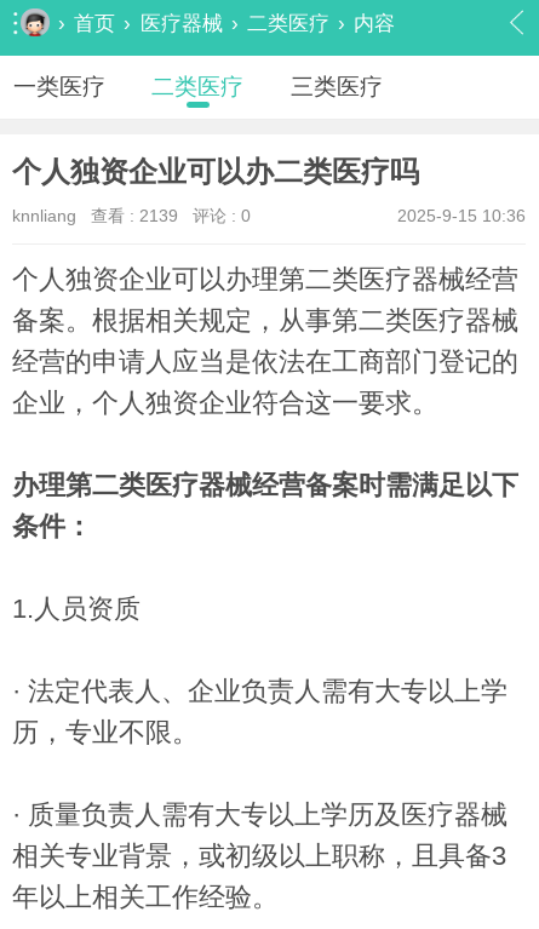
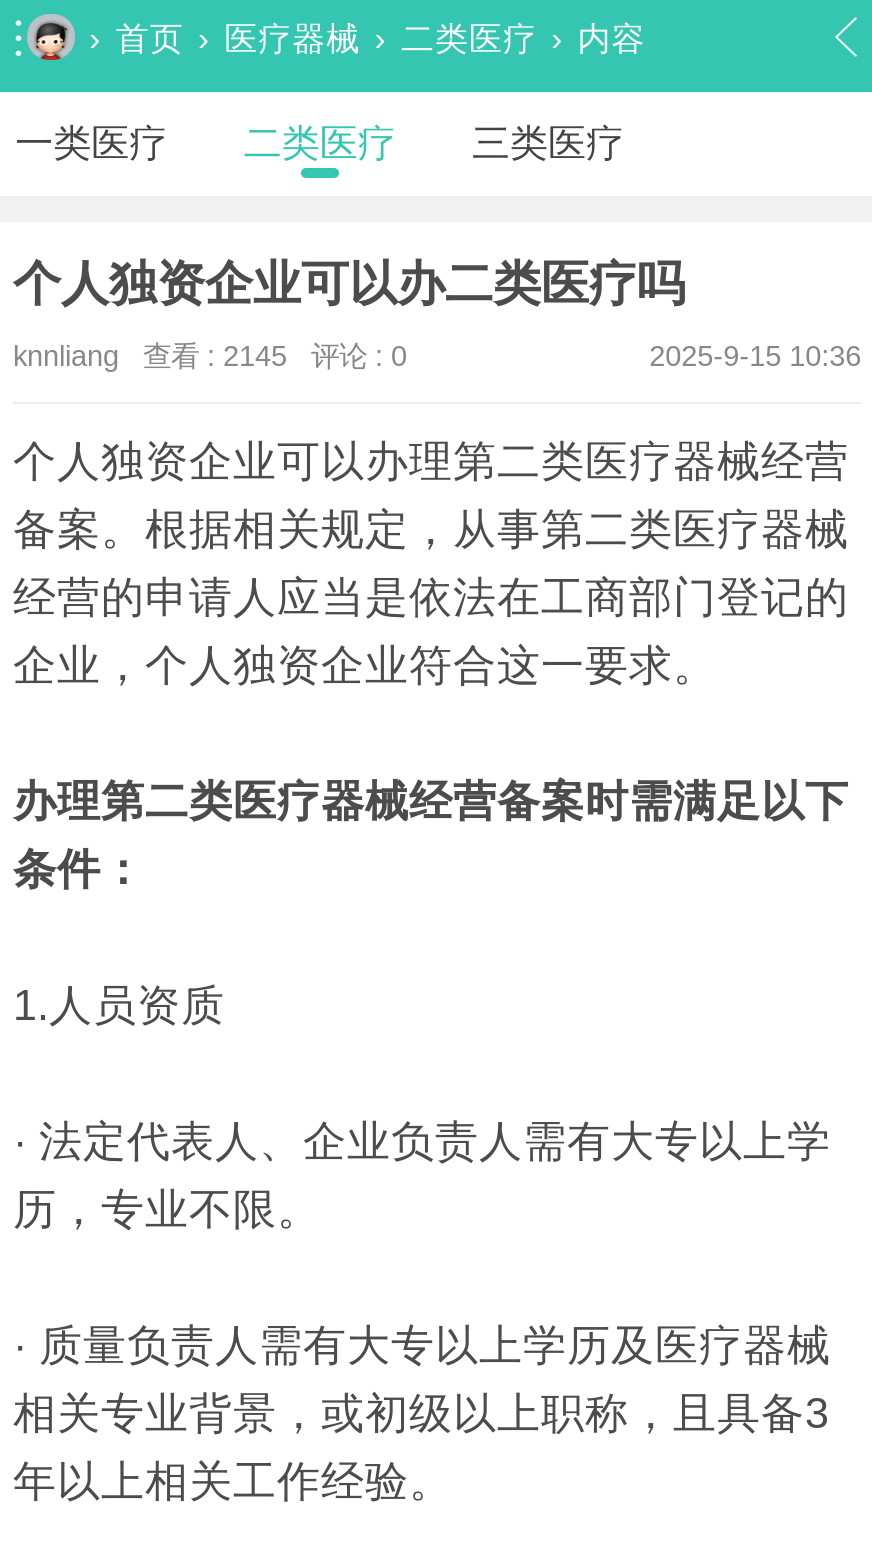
- knnliang查看 : 2139评论 : 0
+ knnliang查看 : 2145评论 : 0
